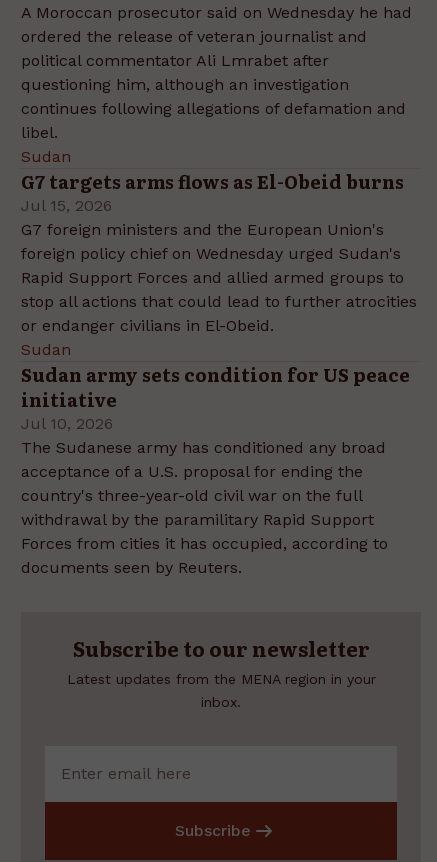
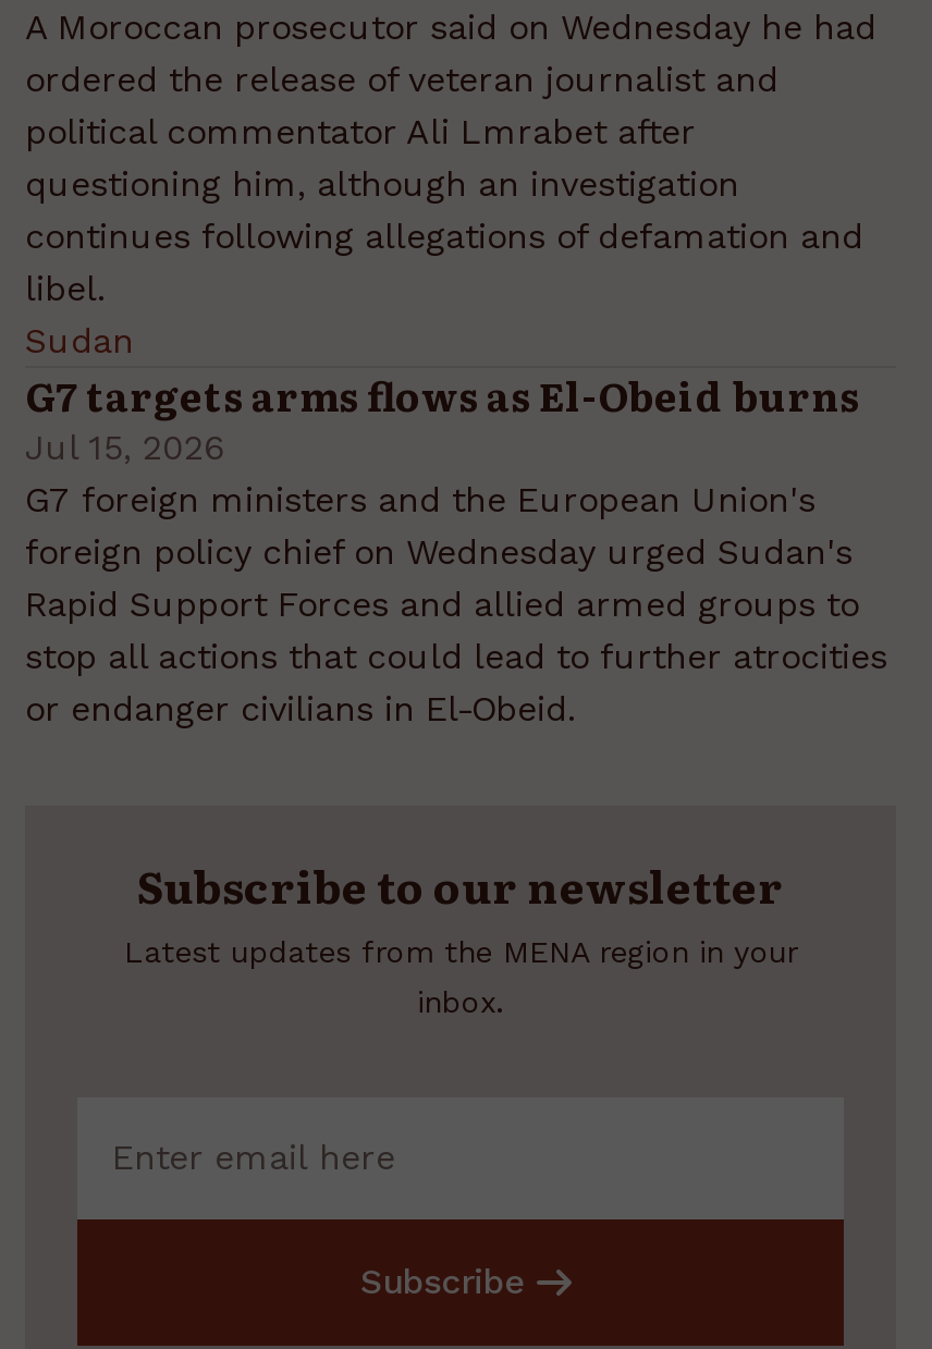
- Sudan
- Sudan army sets condition for US peace
- initiative
- Jul 10, 2026
- The Sudanese army has conditioned any broad
- acceptance of a U.S. proposal for ending the
- country's three-year-old civil war on the full
- withdrawal by the paramilitary Rapid Support
- Forces from cities it has occupied, according to
- documents seen by Reuters.
